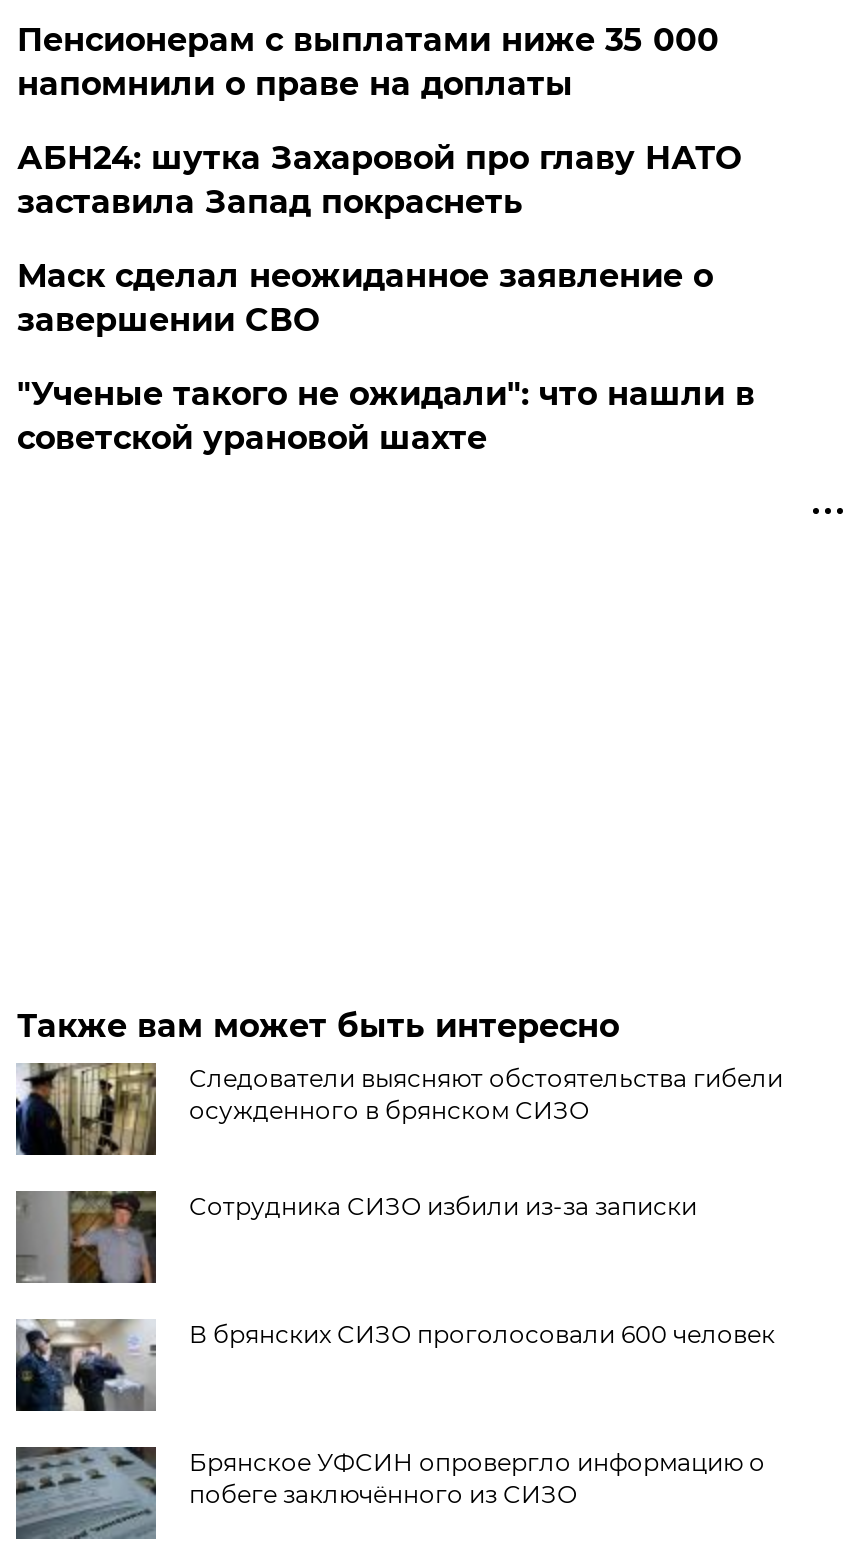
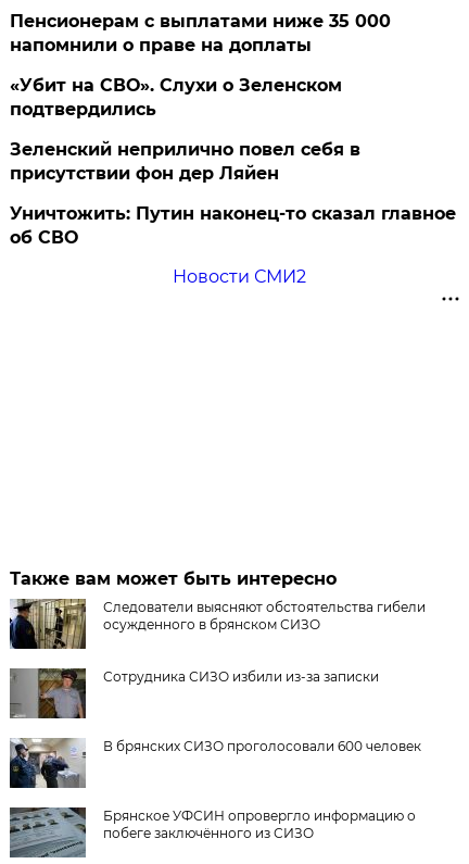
- АБН24: шутка Захаровой про главу НАТО
- заставила Запад покраснеть
- Маск сделал неожиданное заявление о
- завершении СВО
- "Ученые такого не ожидали": что нашли в
- советской урановой шахте
+ «Убит на СВО». Слухи о Зеленском
+ подтвердились
+ Зеленский неприлично повел cебя в
+ присутствии фон дер Ляйен
+ Уничтожить: Путин наконец-то сказал главное
+ об СВО
+ Новости СМИ2
